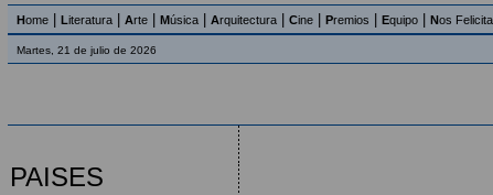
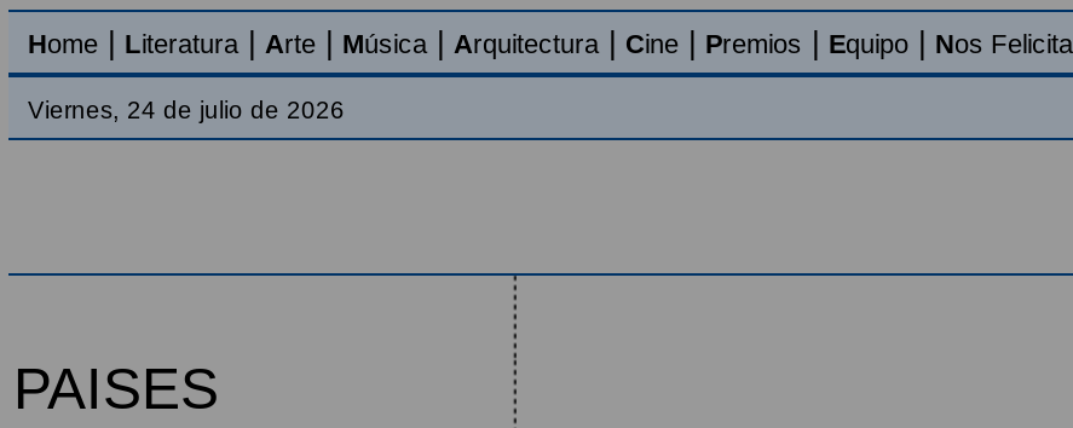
- Martes, 21 de julio de 2026
+ Viernes, 24 de julio de 2026
